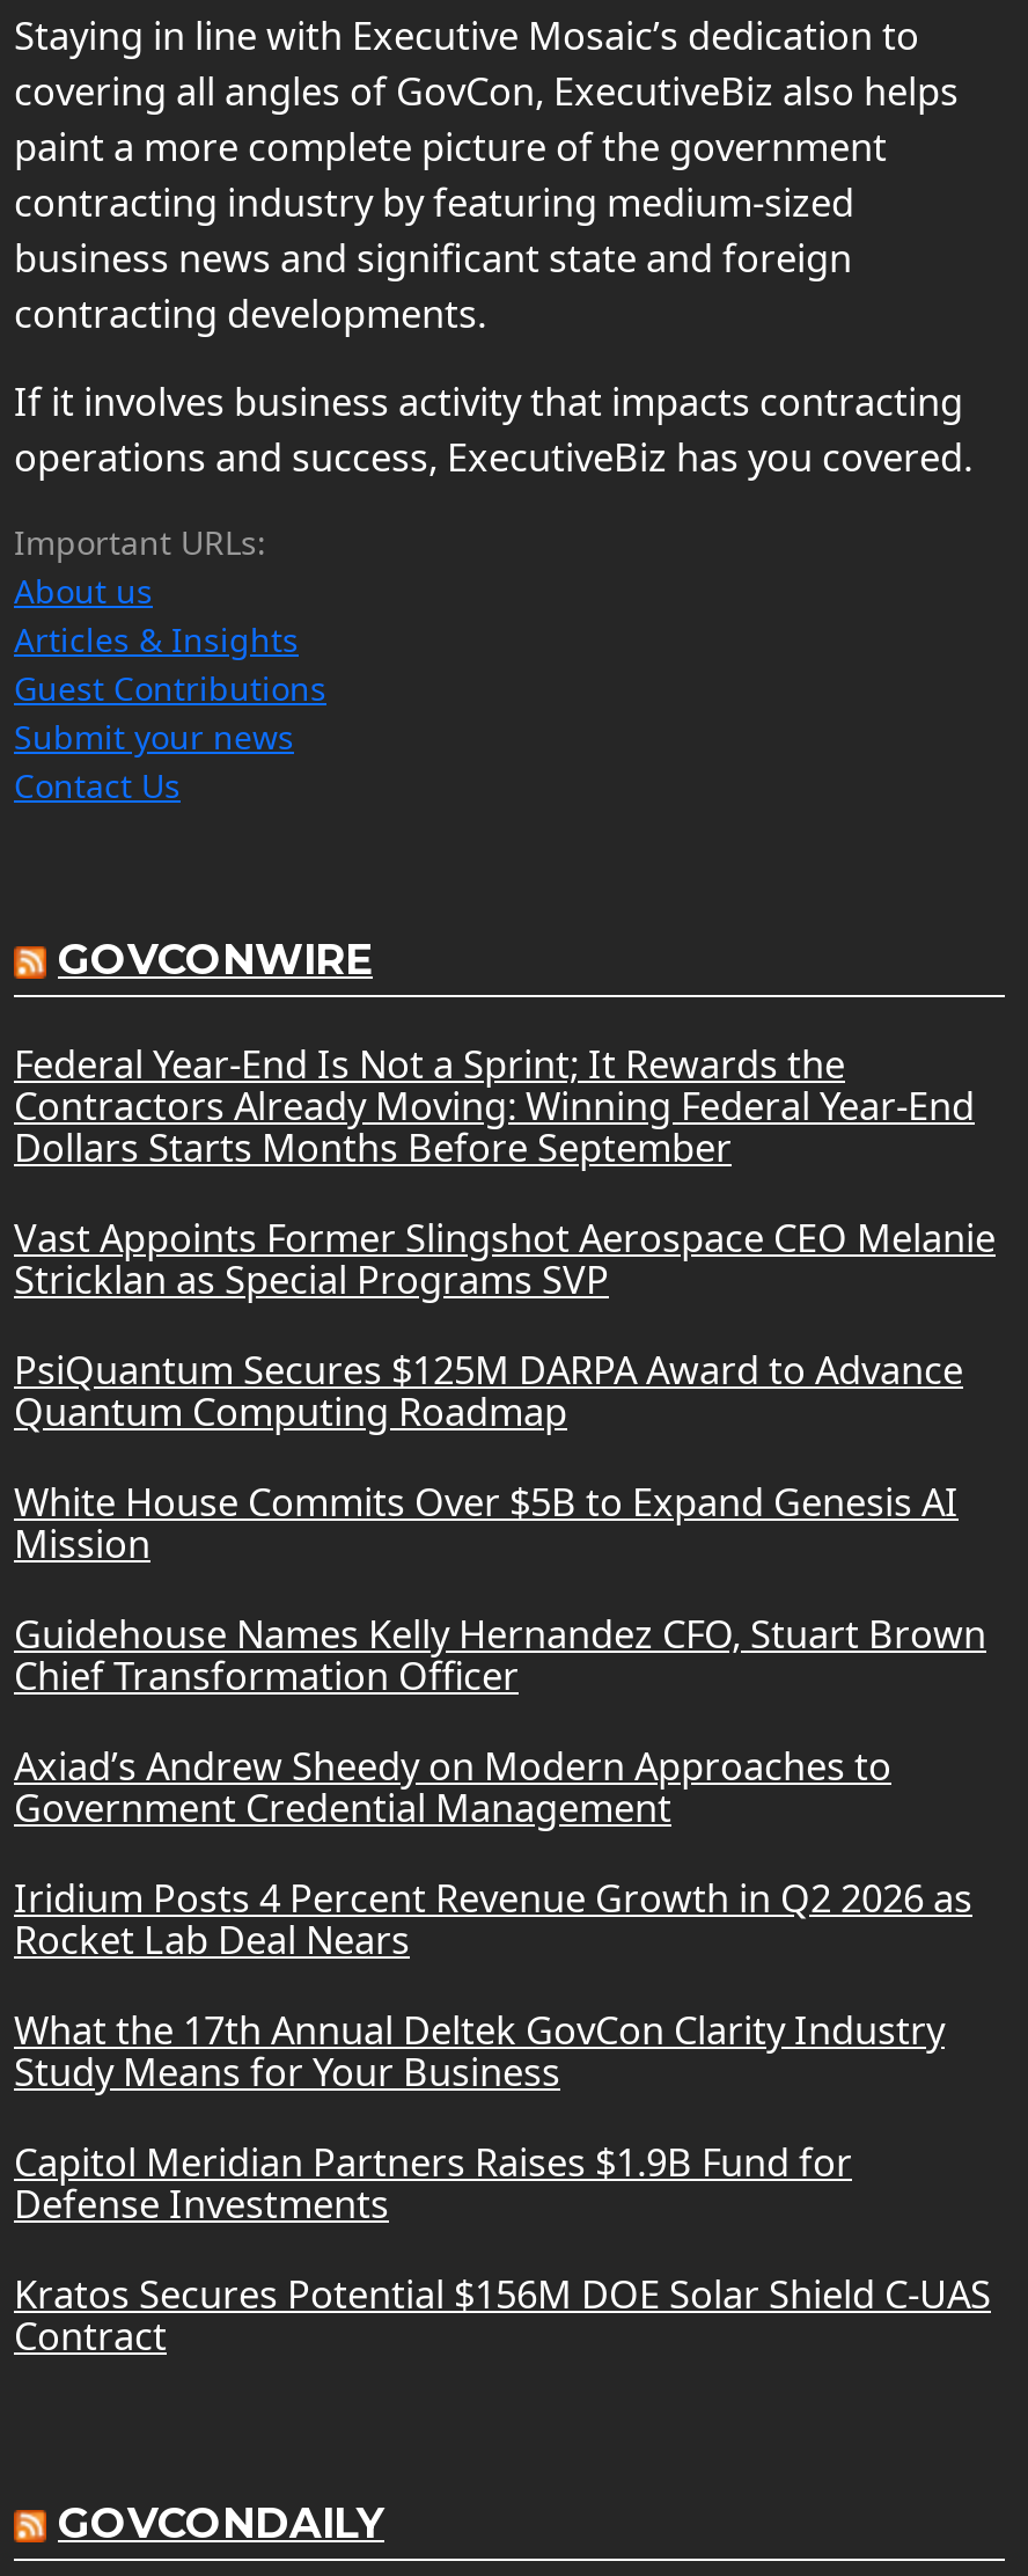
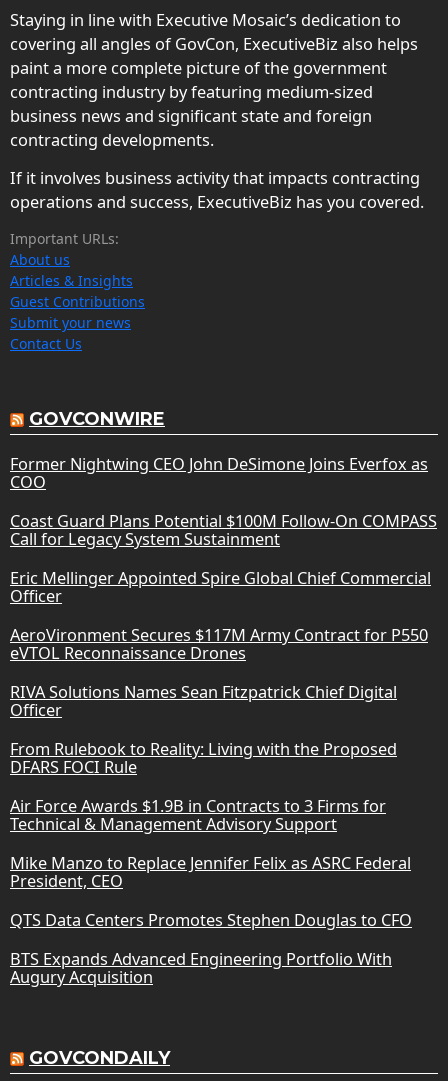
- Federal Year-End Is Not a Sprint; It Rewards the
- Contractors Already Moving: Winning Federal Year-End
- Dollars Starts Months Before September
+ Former Nightwing CEO John DeSimone Joins Everfox as
+ COO

- Vast Appoints Former Slingshot Aerospace CEO Melanie
- Stricklan as Special Programs SVP
+ Coast Guard Plans Potential $100M Follow-On COMPASS
+ Call for Legacy System Sustainment

- PsiQuantum Secures $125M DARPA Award to Advance
- Quantum Computing Roadmap
+ Eric Mellinger Appointed Spire Global Chief Commercial
+ Officer

- White House Commits Over $5B to Expand Genesis AI
- Mission
+ AeroVironment Secures $117M Army Contract for P550
+ eVTOL Reconnaissance Drones

- Guidehouse Names Kelly Hernandez CFO, Stuart Brown
- Chief Transformation Officer
+ RIVA Solutions Names Sean Fitzpatrick Chief Digital
+ Officer

- Axiad’s Andrew Sheedy on Modern Approaches to
- Government Credential Management
+ From Rulebook to Reality: Living with the Proposed
+ DFARS FOCI Rule

- Iridium Posts 4 Percent Revenue Growth in Q2 2026 as
- Rocket Lab Deal Nears
+ Air Force Awards $1.9B in Contracts to 3 Firms for
+ Technical & Management Advisory Support

- What the 17th Annual Deltek GovCon Clarity Industry
- Study Means for Your Business
+ Mike Manzo to Replace Jennifer Felix as ASRC Federal
+ President, CEO

- Capitol Meridian Partners Raises $1.9B Fund for
- Defense Investments
+ QTS Data Centers Promotes Stephen Douglas to CFO

- Kratos Secures Potential $156M DOE Solar Shield C-UAS
- Contract
+ BTS Expands Advanced Engineering Portfolio With
+ Augury Acquisition
